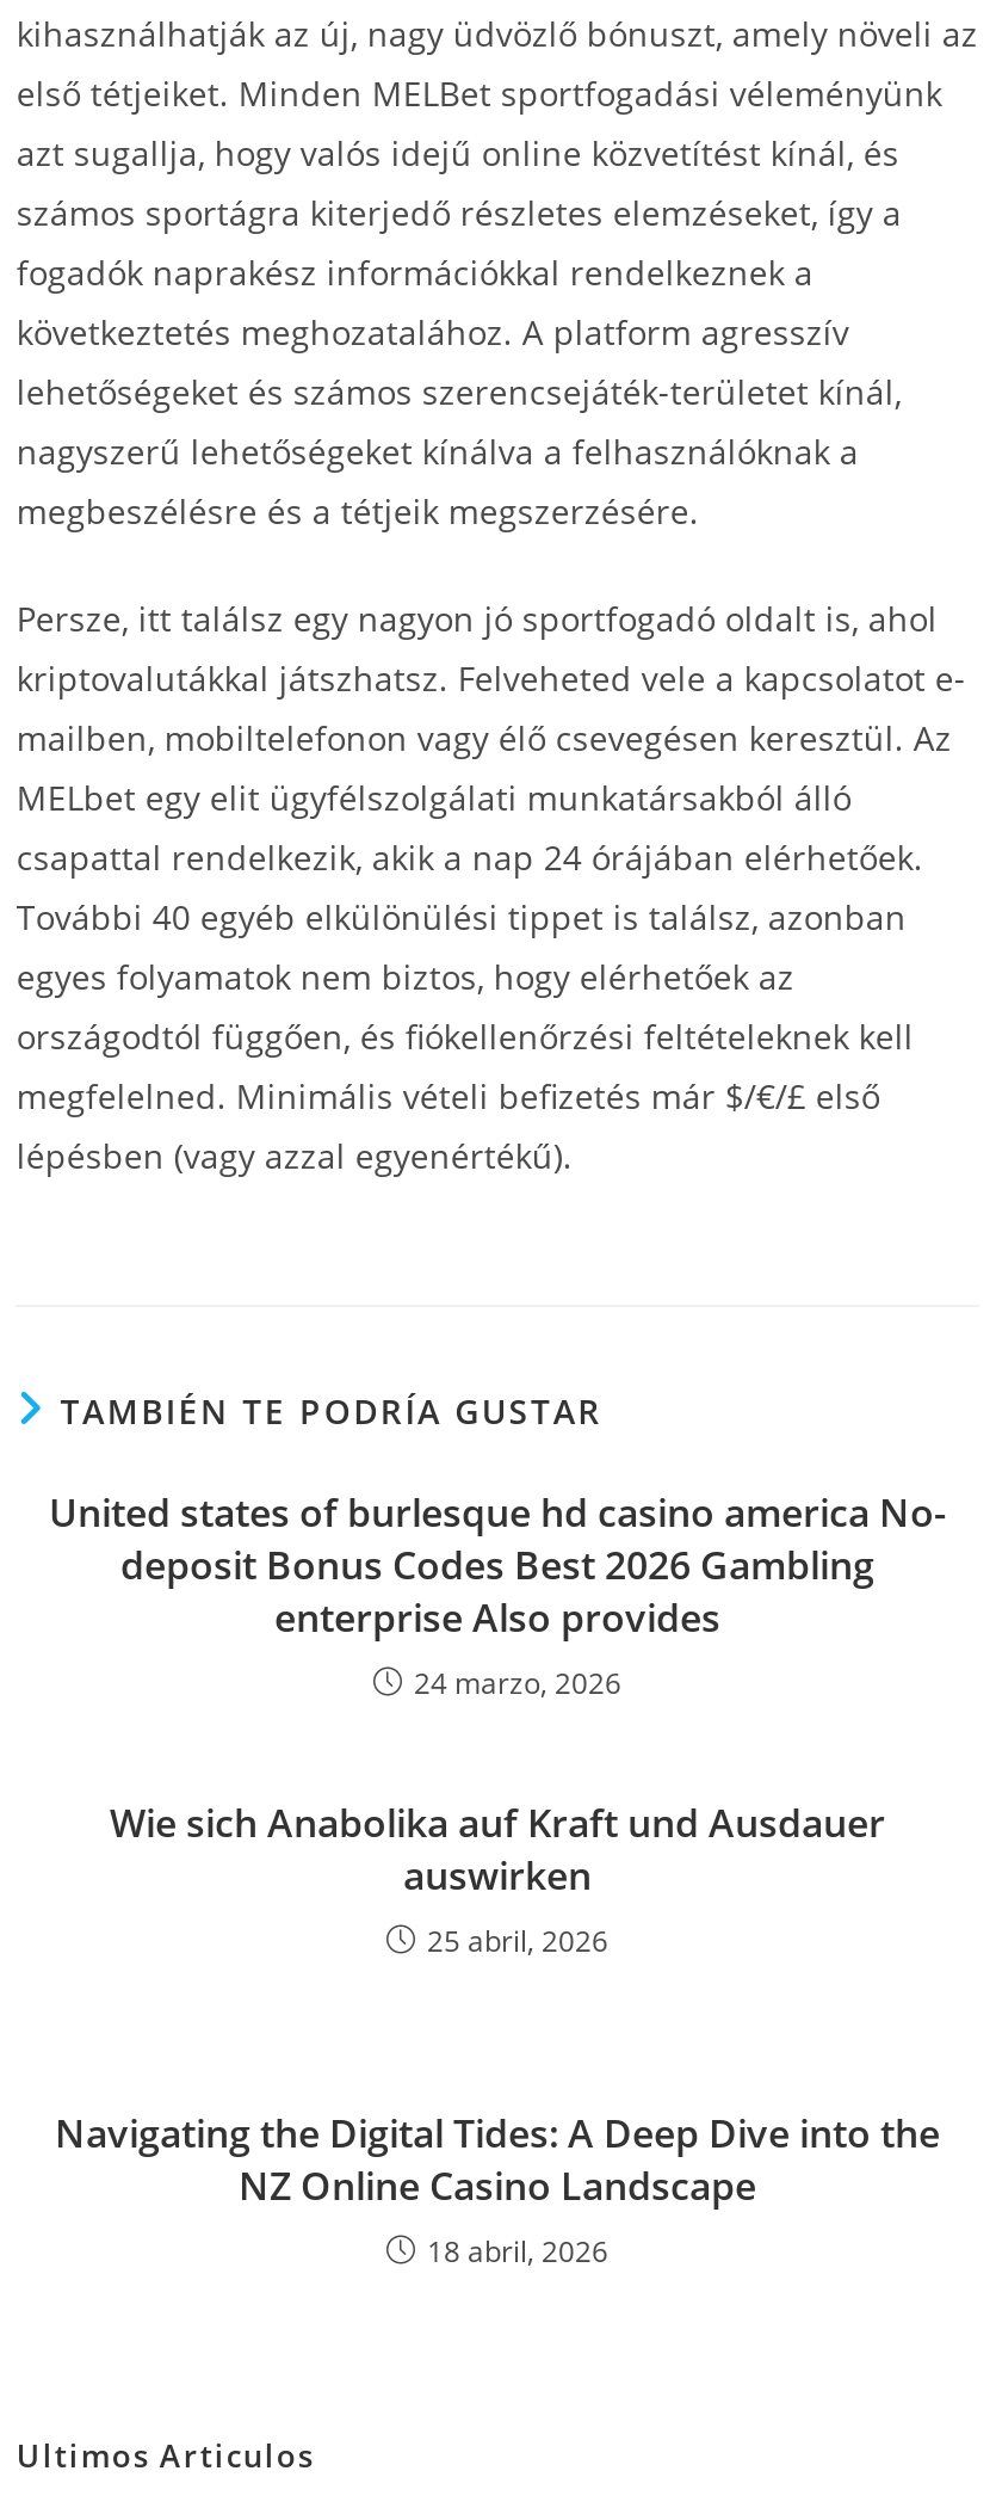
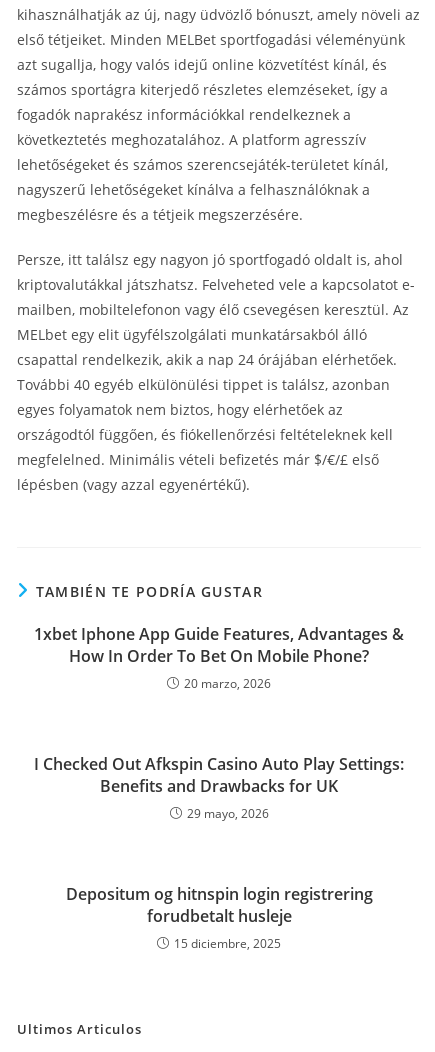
- United states of burlesque hd casino america No-
- deposit Bonus Codes Best 2026 Gambling
- enterprise Also provides
- 24 marzo, 2026
+ 1xbet Iphone App Guide Features, Advantages &
+ How In Order To Bet On Mobile Phone?
+ 20 marzo, 2026

- Wie sich Anabolika auf Kraft und Ausdauer
- auswirken
- 25 abril, 2026
+ I Checked Out Afkspin Casino Auto Play Settings:
+ Benefits and Drawbacks for UK
+ 29 mayo, 2026

- Navigating the Digital Tides: A Deep Dive into the
- NZ Online Casino Landscape
- 18 abril, 2026
+ Depositum og hitnspin login registrering
+ forudbetalt husleje
+ 15 diciembre, 2025
